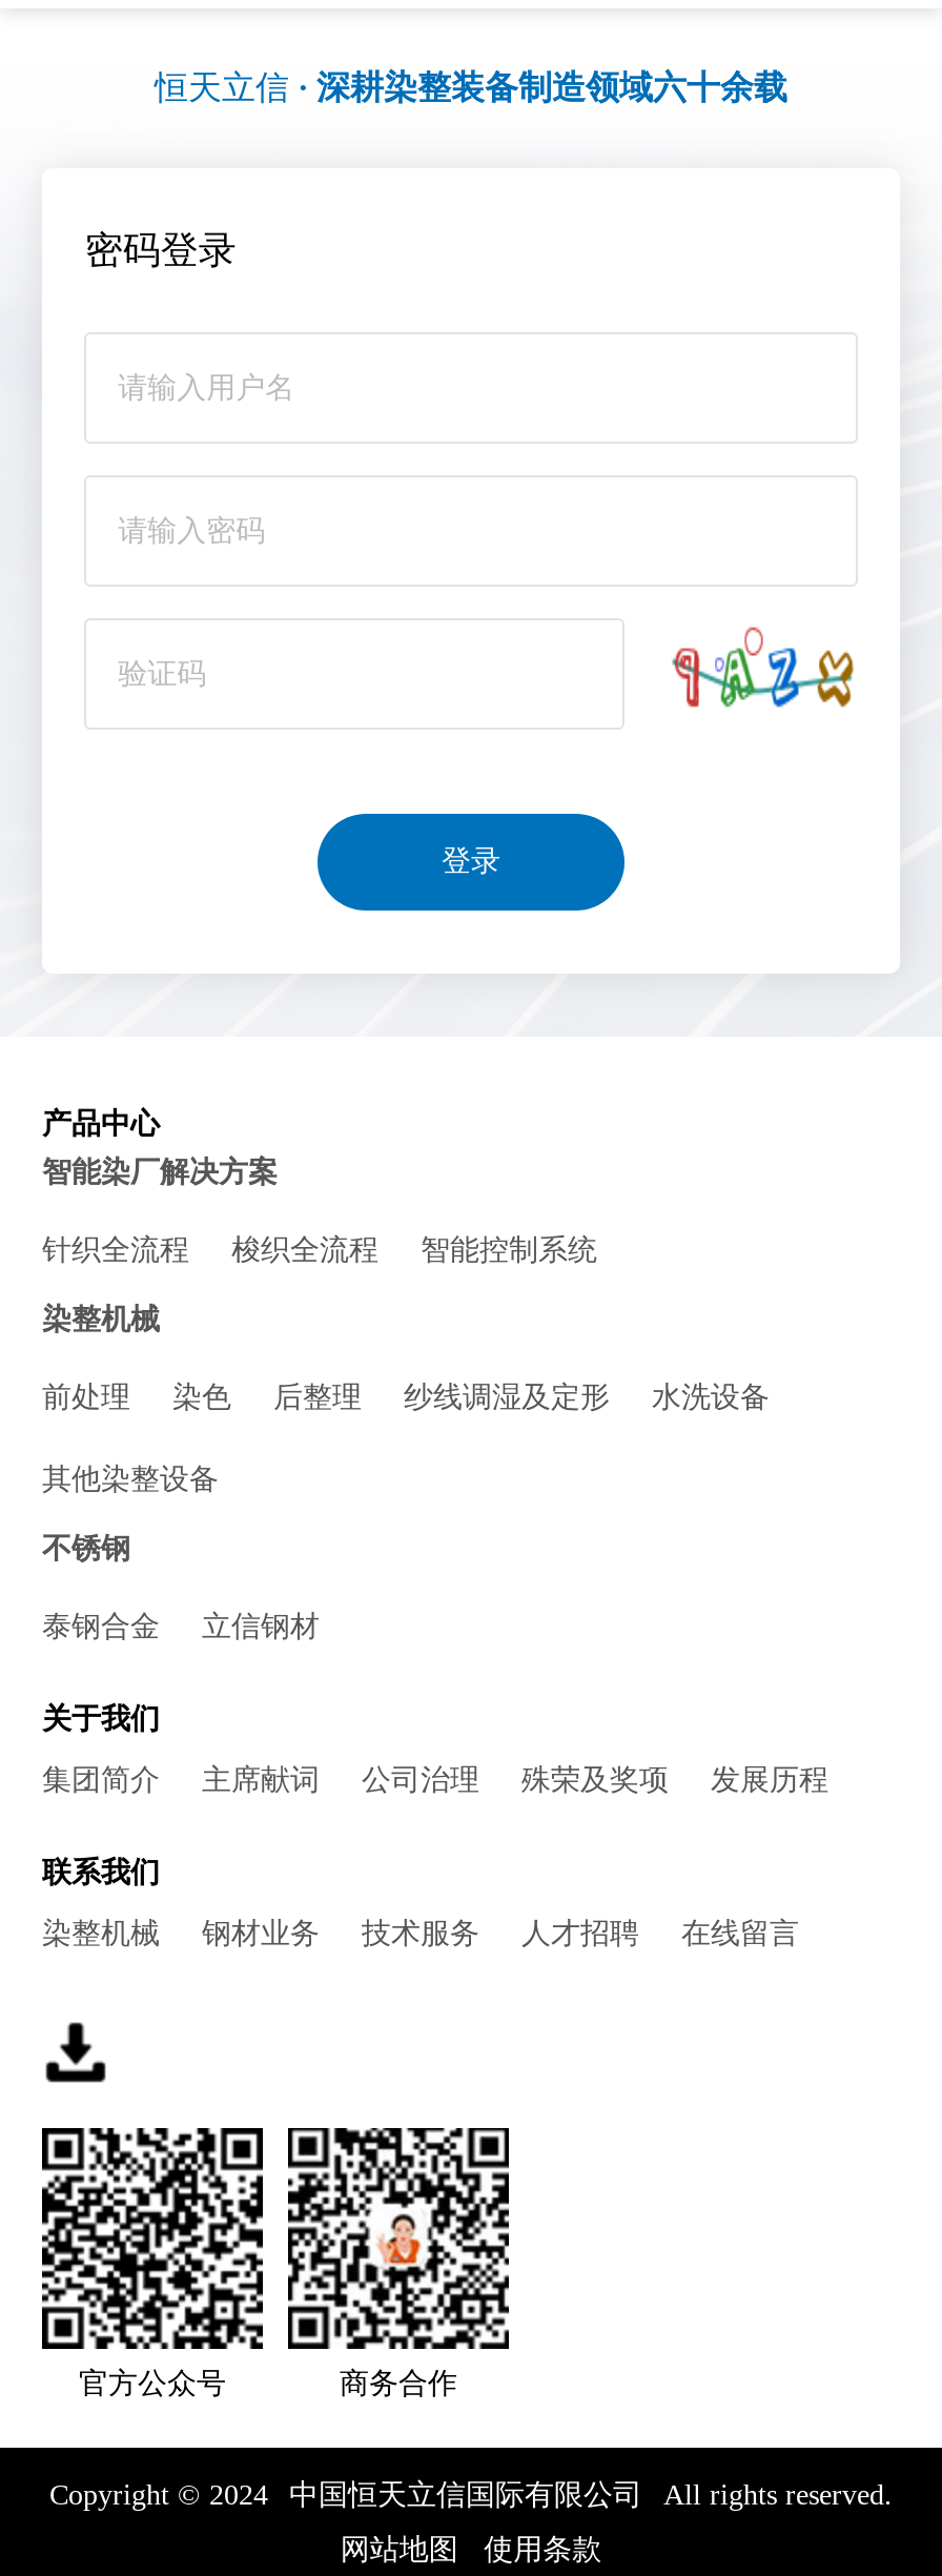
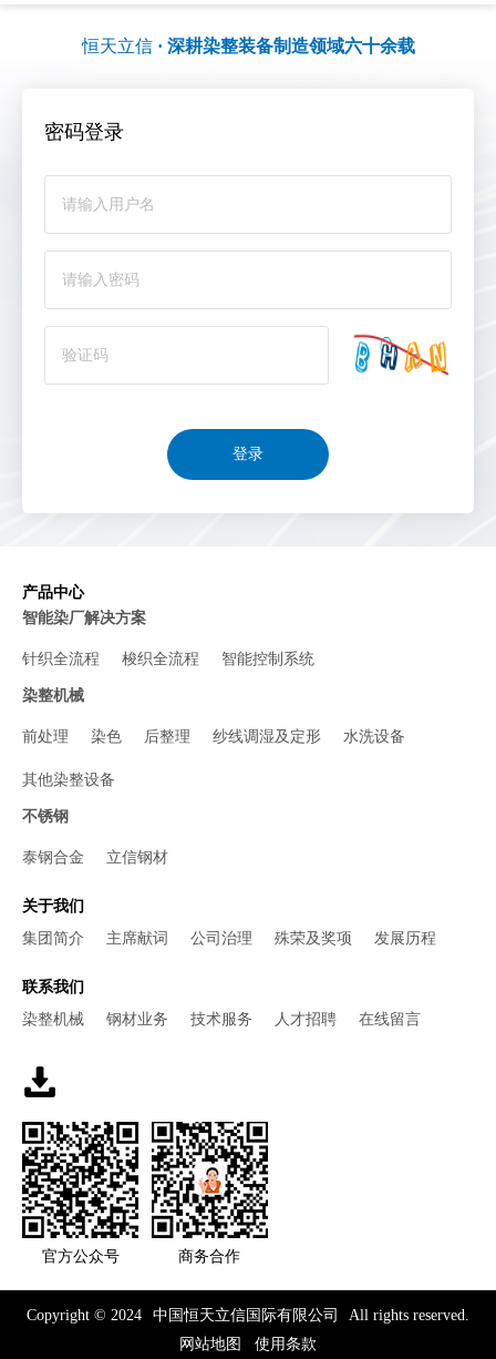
- [image]
+ [image]
